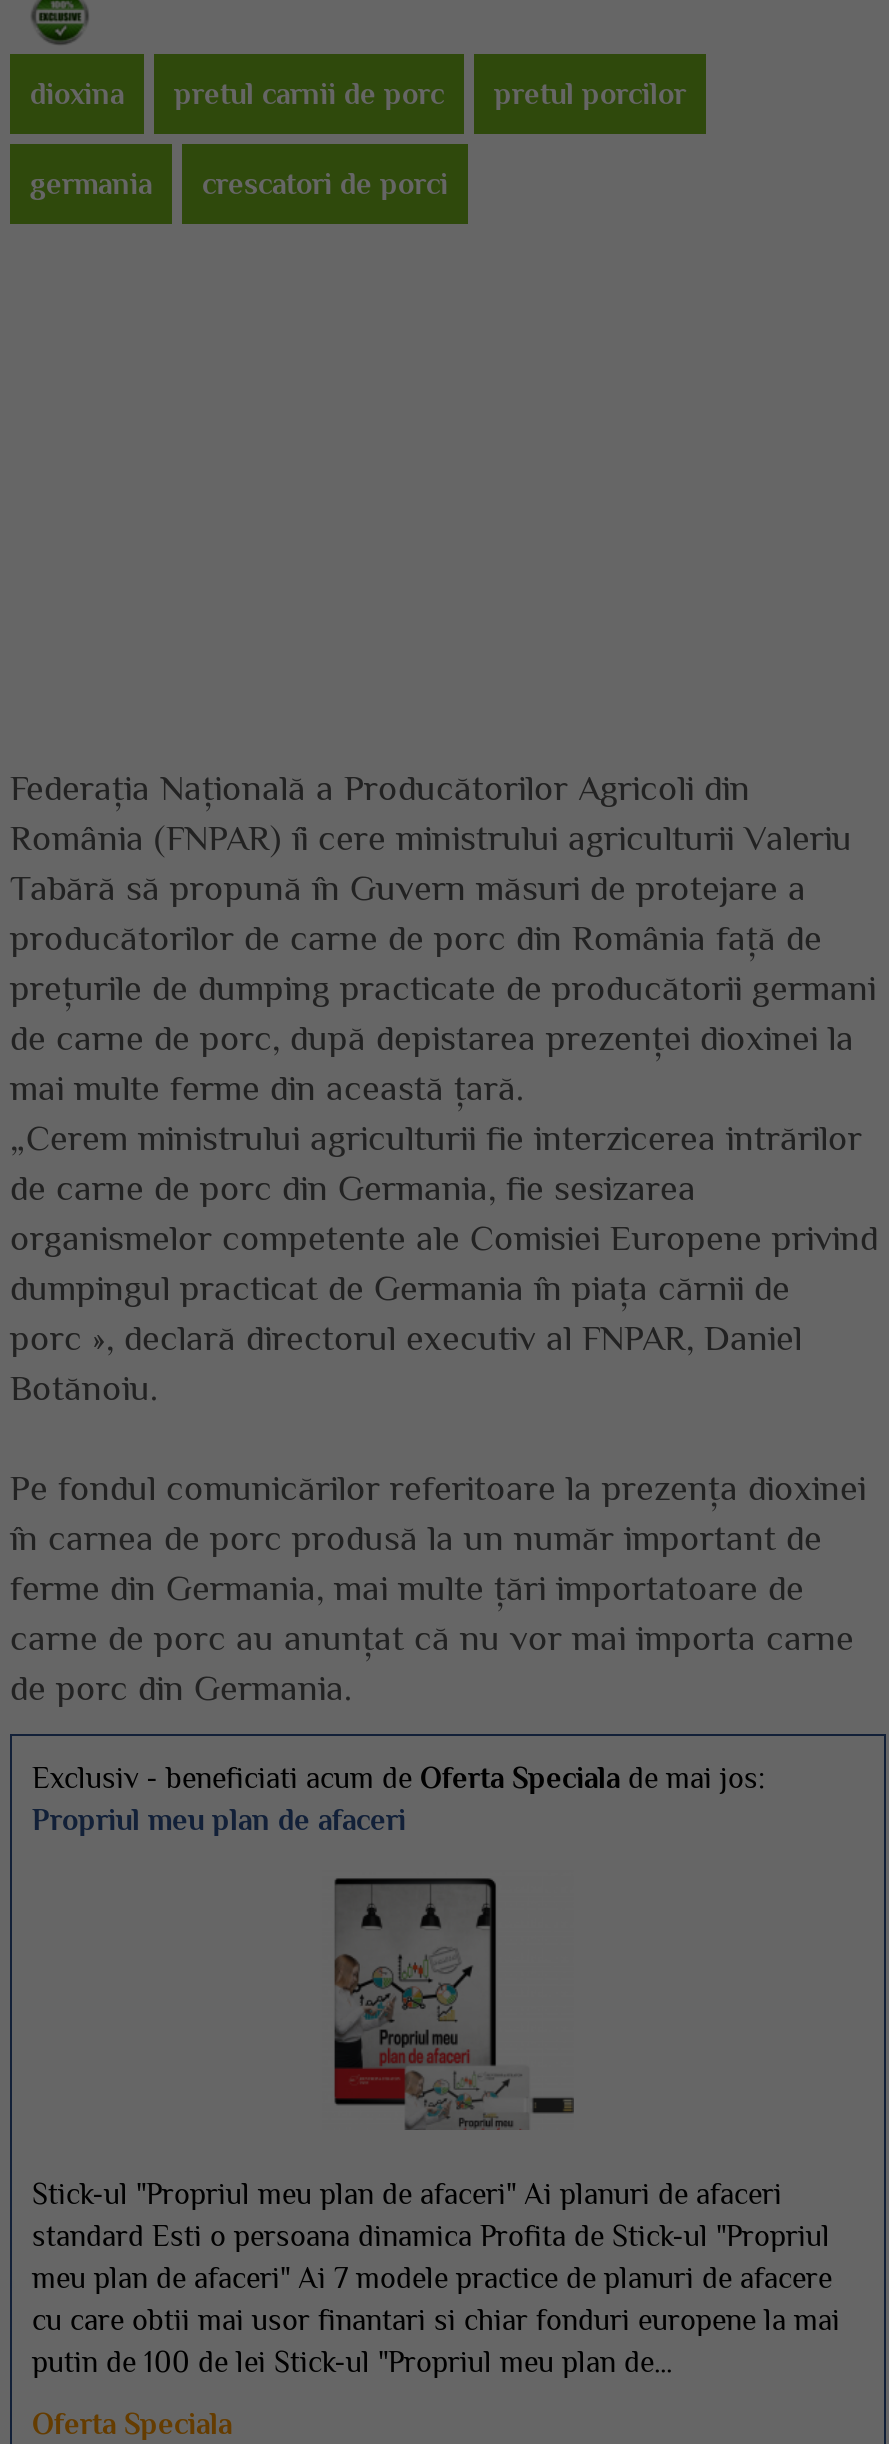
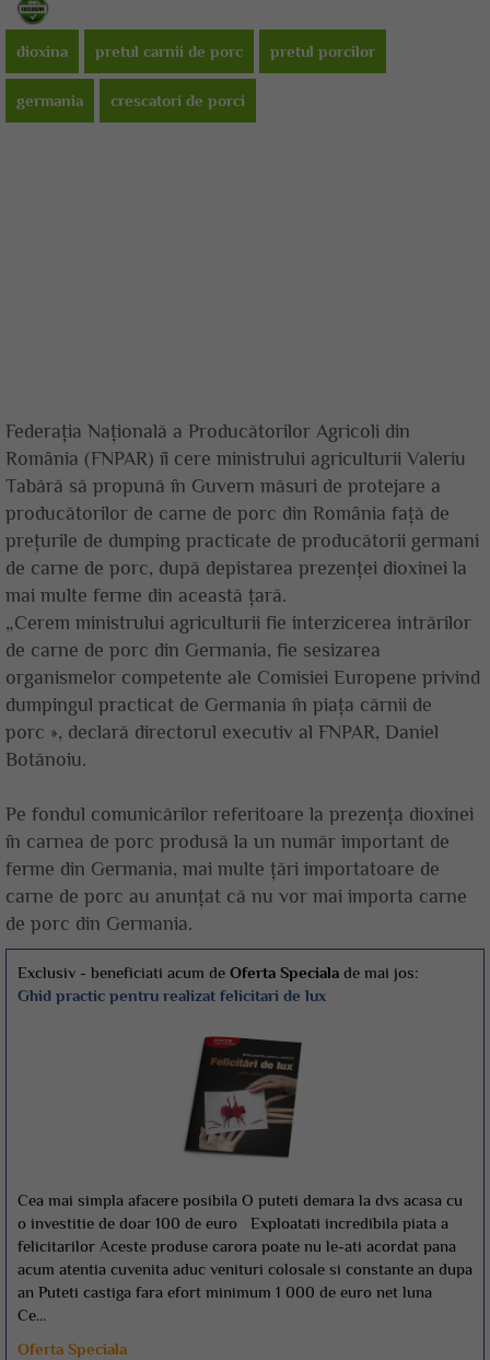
- Propriul meu plan de afaceri
+ Ghid practic pentru realizat felicitari de lux

- [image]
- Stick-ul "Propriul meu plan de afaceri" Ai planuri de afaceri
- standard Esti o persoana dinamica Profita de Stick-ul "Propriul
- meu plan de afaceri" Ai 7 modele practice de planuri de afacere
- cu care obtii mai usor finantari si chiar fonduri europene la mai
- putin de 100 de lei Stick-ul "Propriul meu plan de...
+ [image]
+ Cea mai simpla afacere posibila O puteti demara la dvs acasa cu
+ o investitie de doar 100 de euro Exploatati incredibila piata a
+ felicitarilor Aceste produse carora poate nu le-ati acordat pana
+ acum atentia cuvenita aduc venituri colosale si constante an dupa
+ an Puteti castiga fara efort minimum 1 000 de euro net luna
+ Ce...
